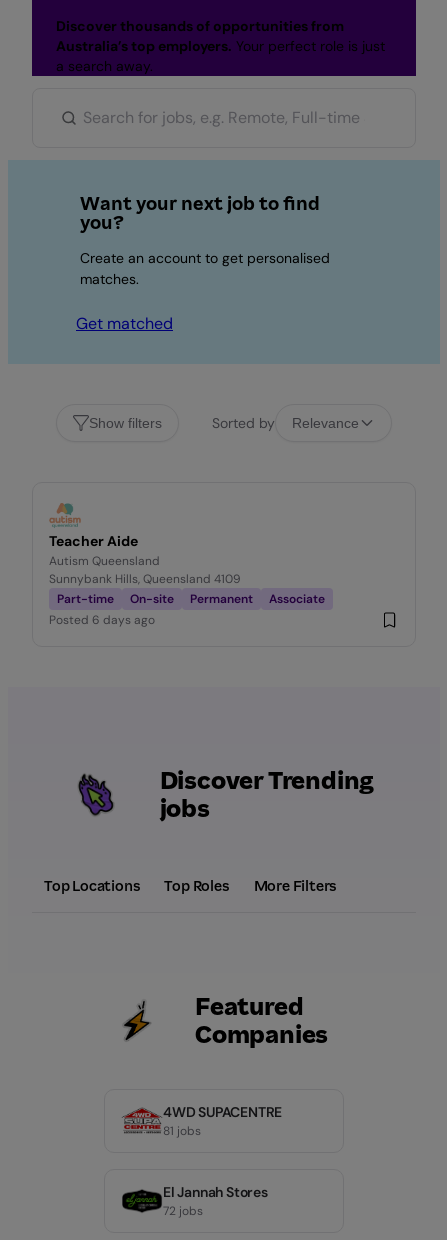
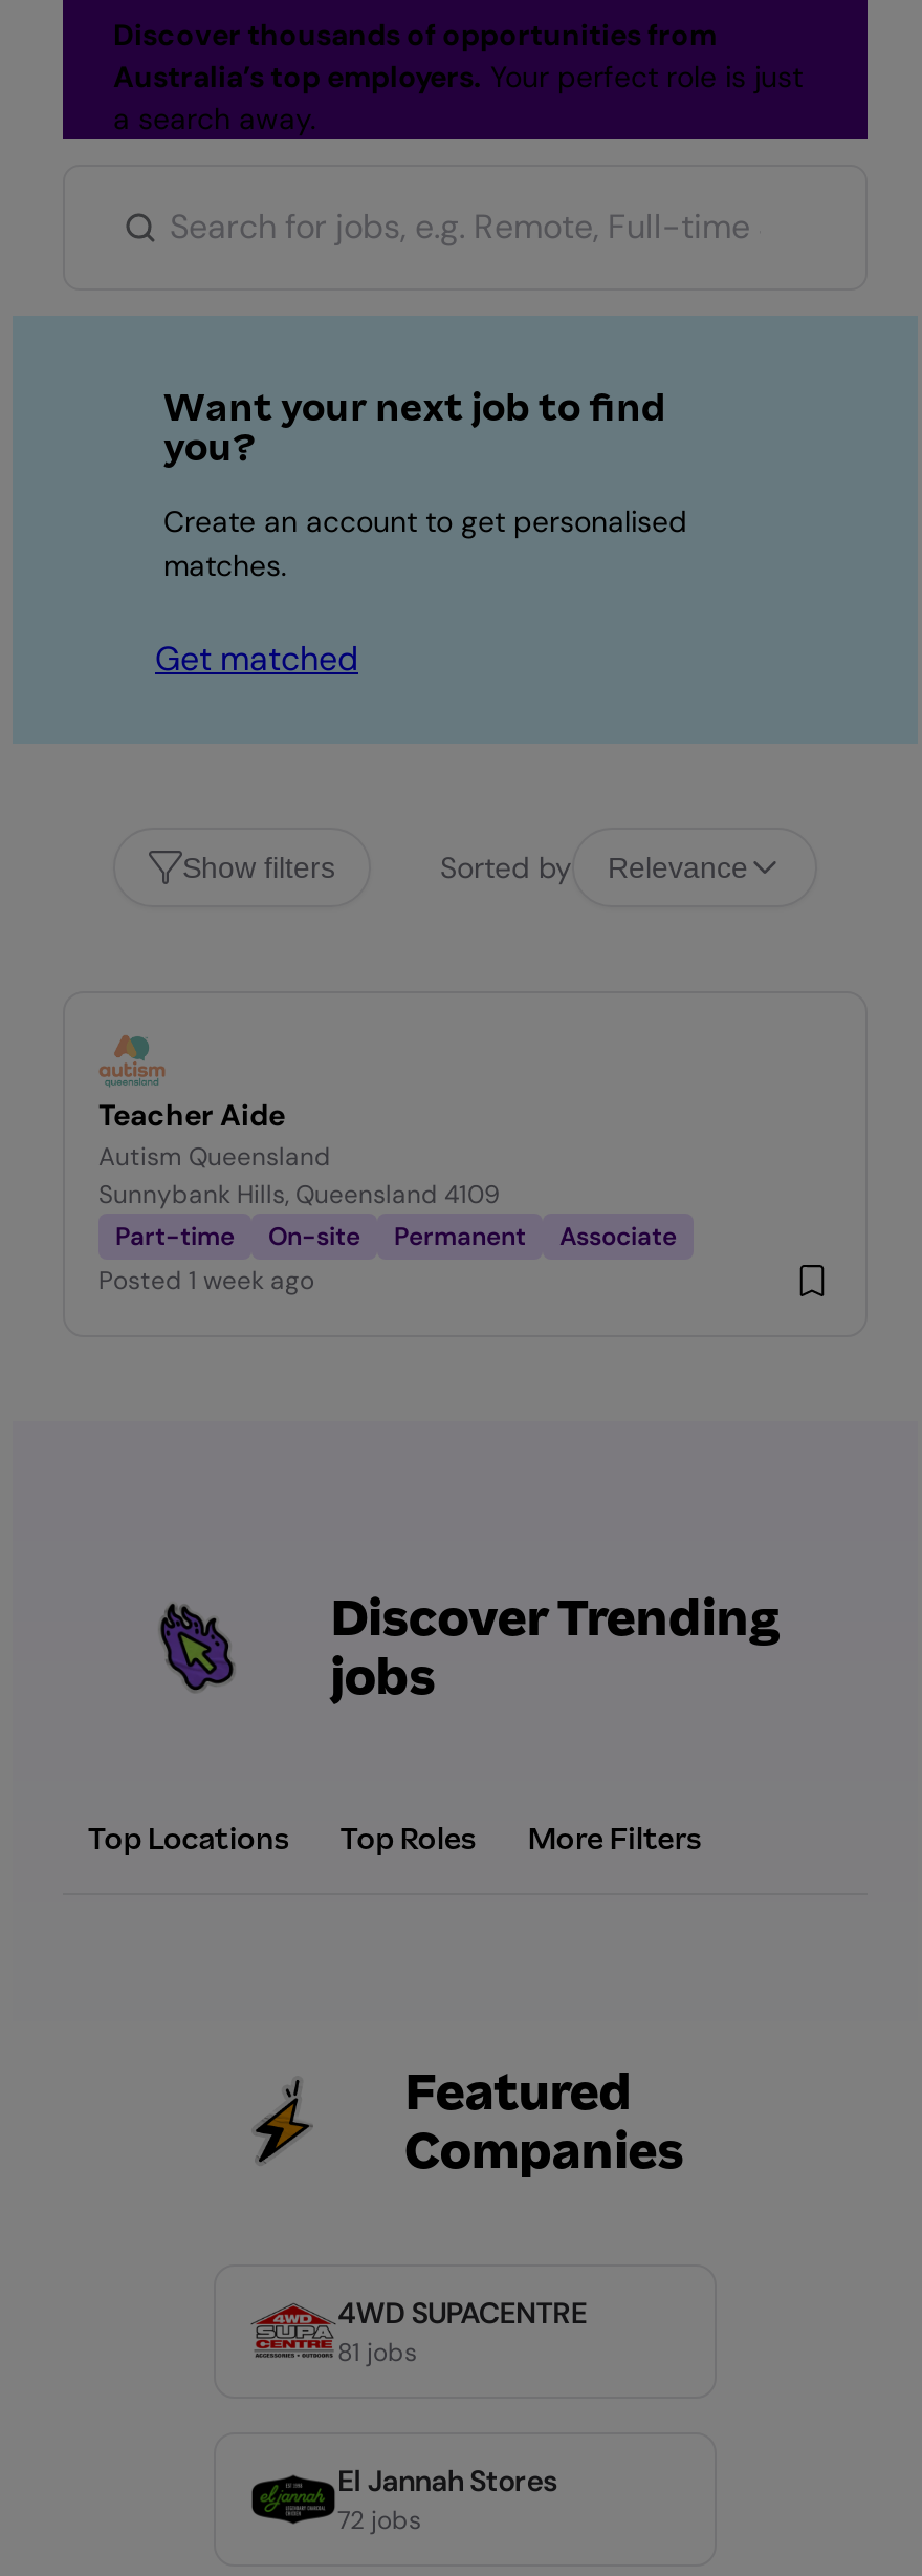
- Posted 6 days ago
+ Posted 1 week ago
